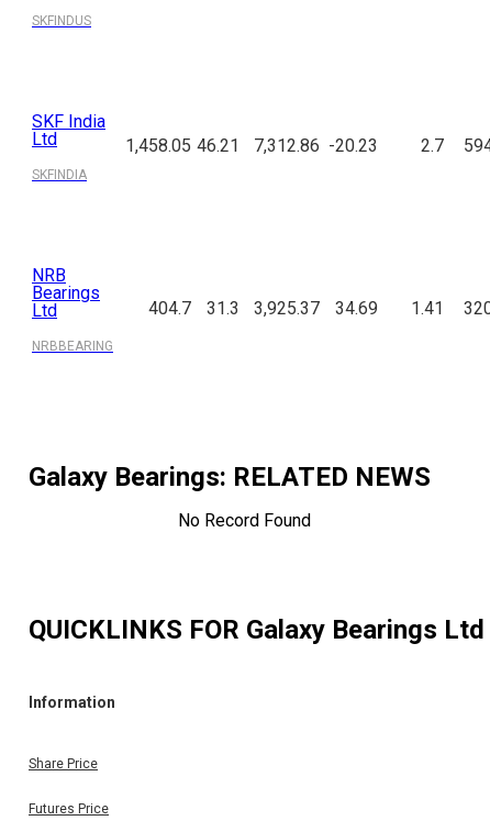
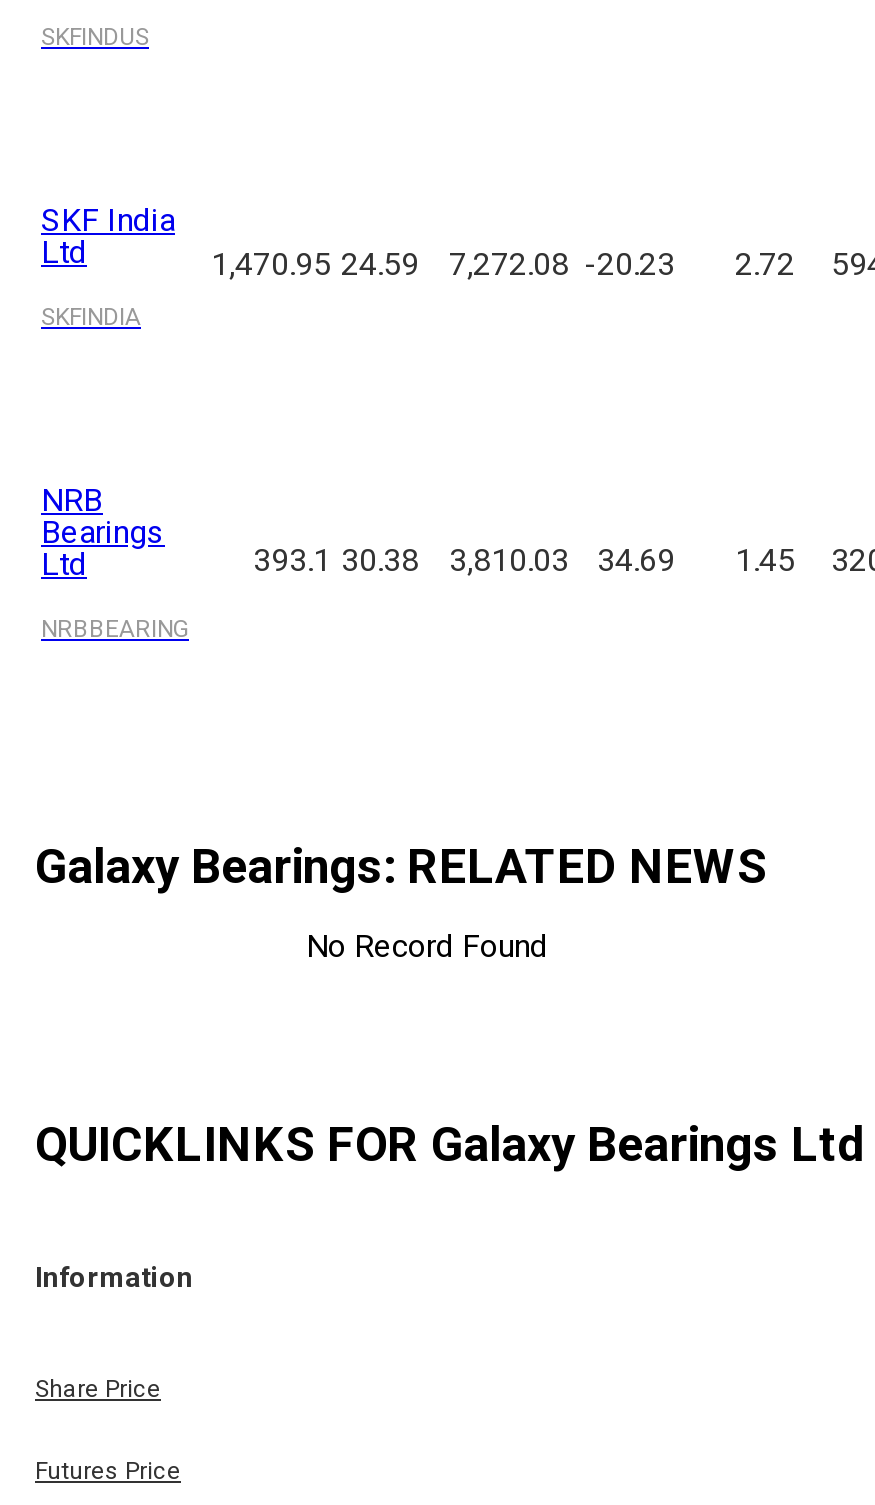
- 1,458.05 46.21
+ 1,470.95 24.59

- 7,312.86 -20.23
+ 7,272.08 -20.23

- 2.7
+ 2.72

- 404.7
- 31.3
- 3,925.37
+ 393.1 30.38
+ 3,810.03

- 1.41
+ 1.45
